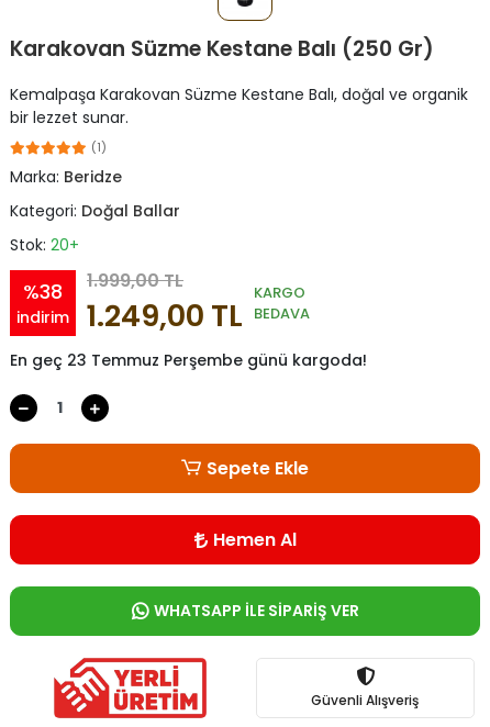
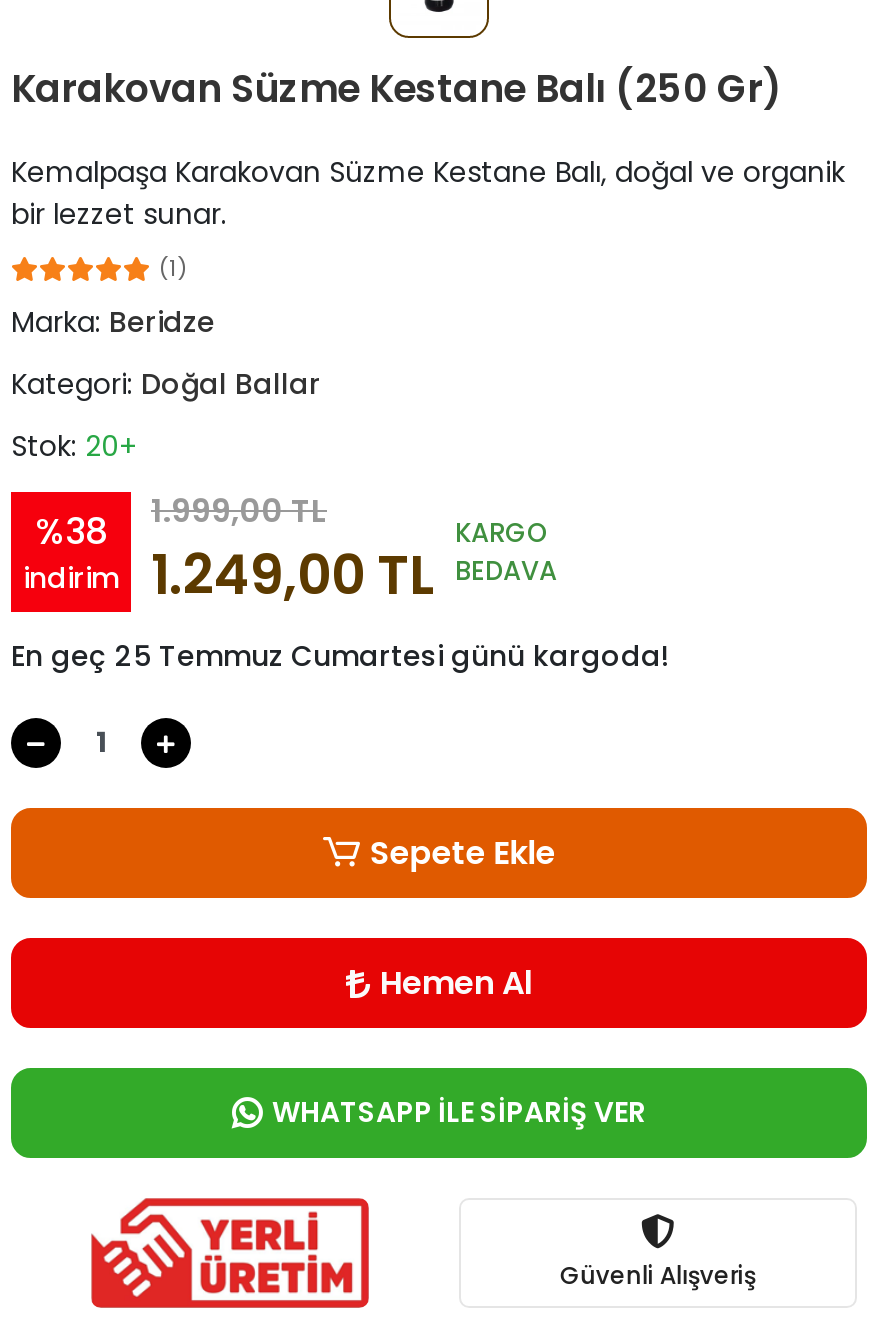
- En geç 23 Temmuz Perşembe günü kargoda!
+ En geç 25 Temmuz Cumartesi günü kargoda!
